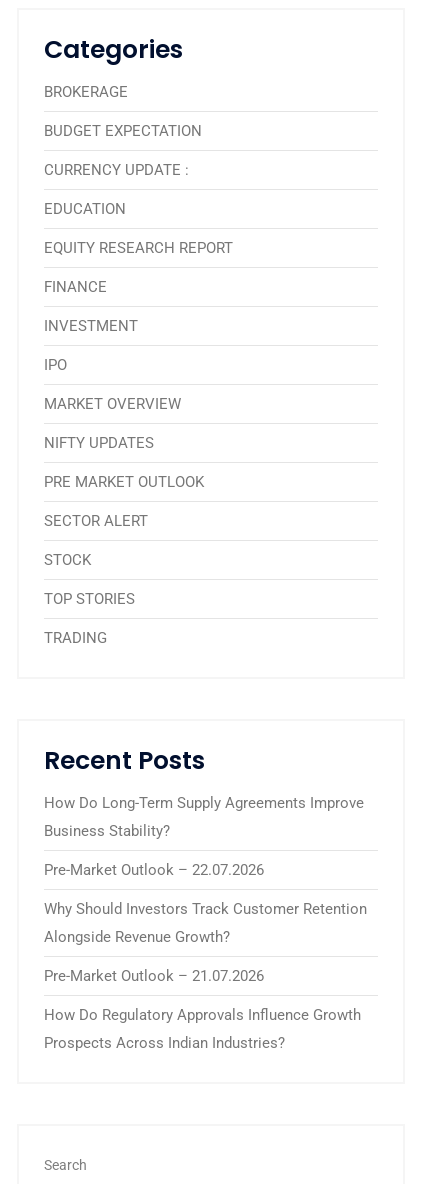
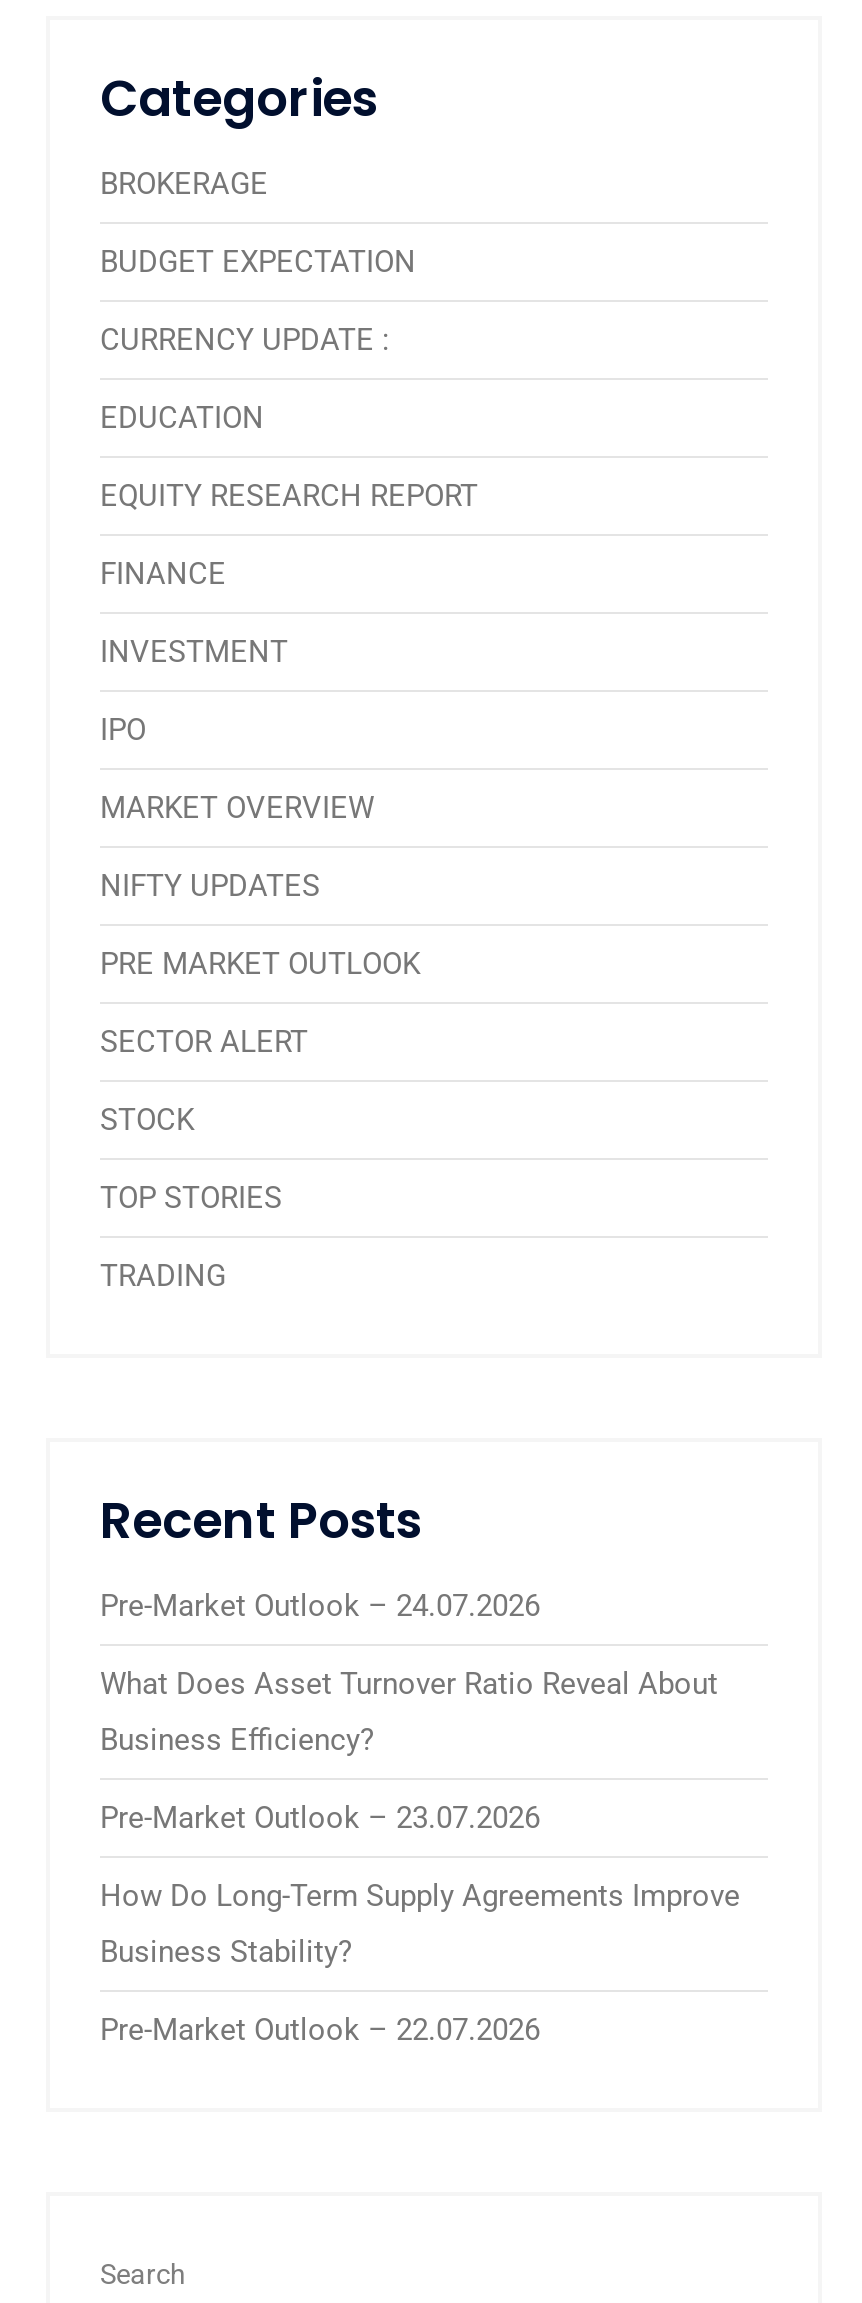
+ Pre-Market Outlook – 24.07.2026
+ What Does Asset Turnover Ratio Reveal About
+ Business Efficiency?
+ Pre-Market Outlook – 23.07.2026

moved down: How Do Long-Term Supply Agreements Improve | Business Stability? | Pre-Market Outlook – 22.07.2026

- Why Should Investors Track Customer Retention
- Alongside Revenue Growth?
- Pre-Market Outlook – 21.07.2026
- How Do Regulatory Approvals Influence Growth
- Prospects Across Indian Industries?
